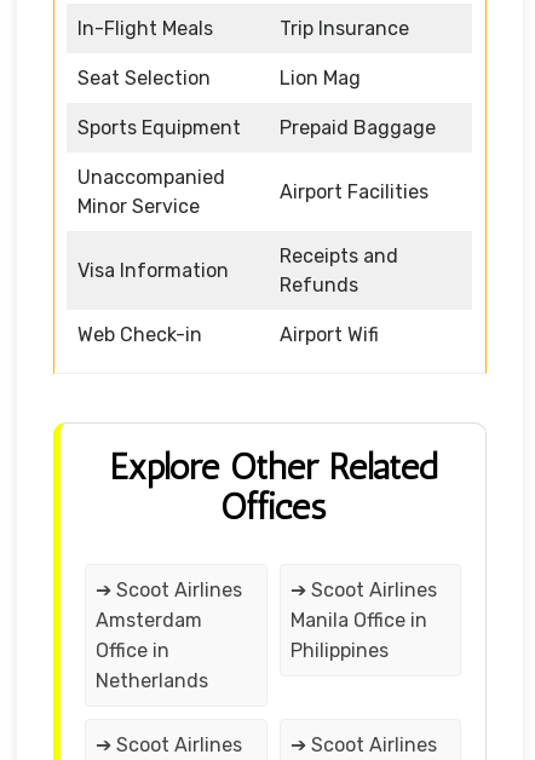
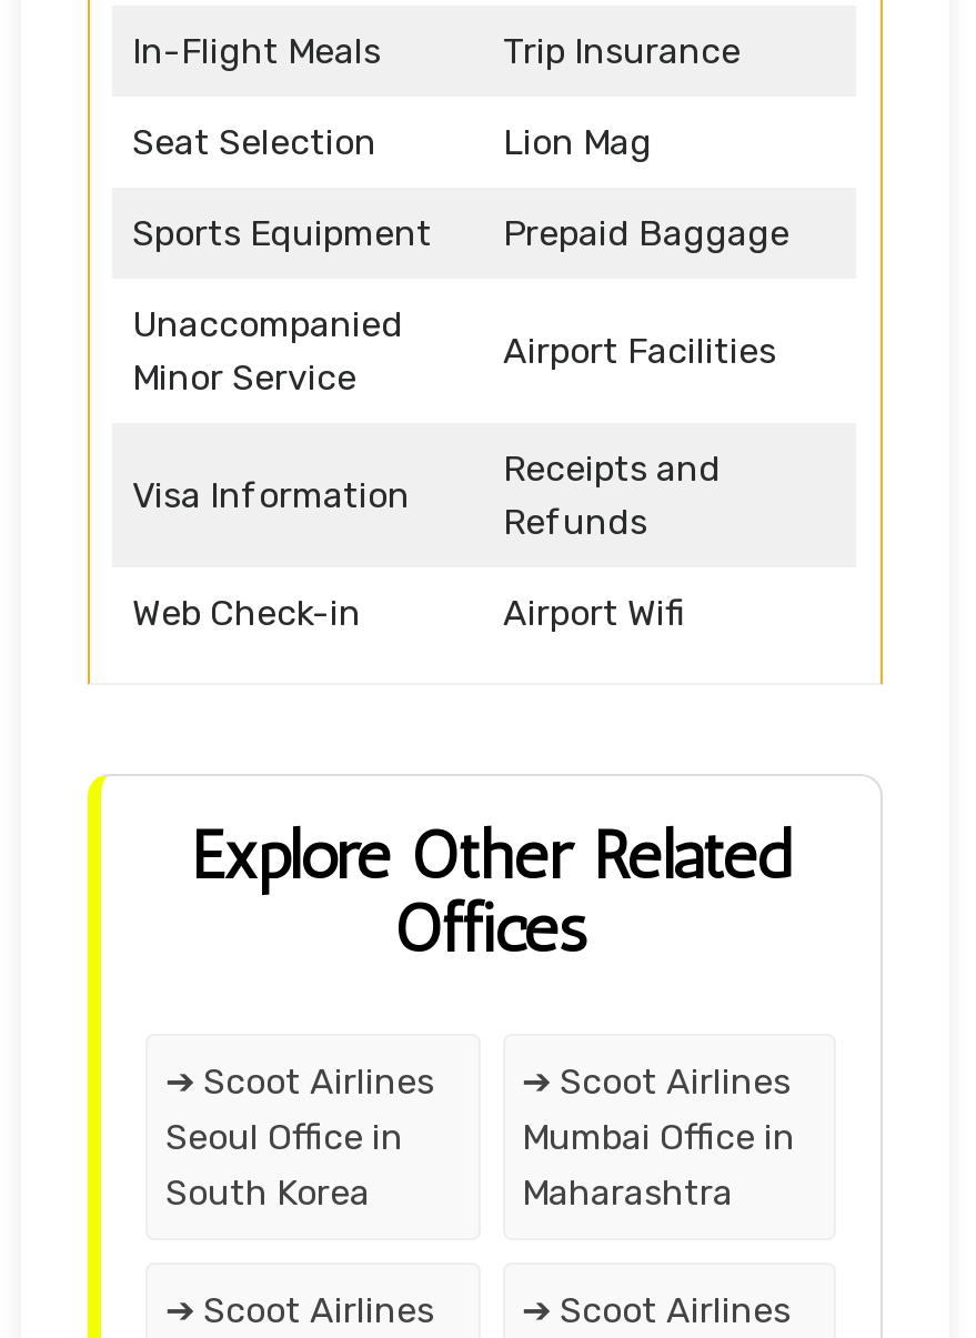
- Amsterdam
- Office in
- Netherlands
+ Seoul Office in
+ South Korea

- Manila Office in
- Philippines
+ Mumbai Office in
+ Maharashtra
